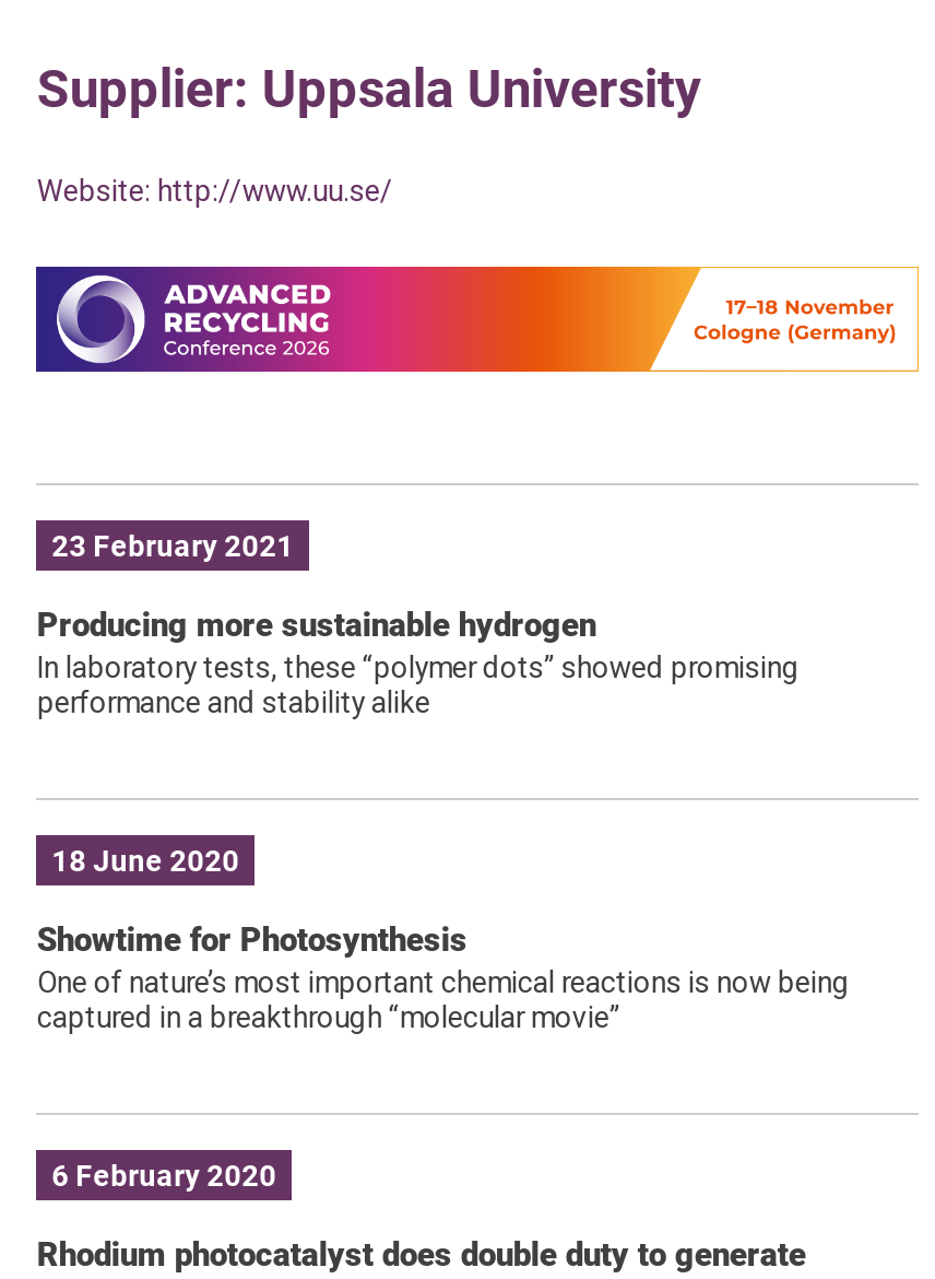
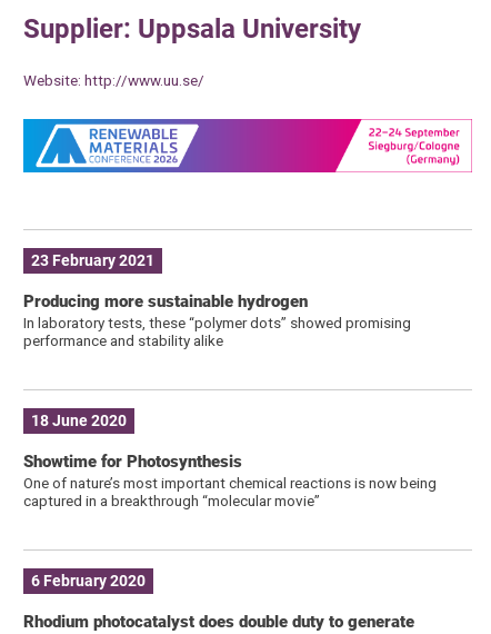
- [image]
+ [image]
